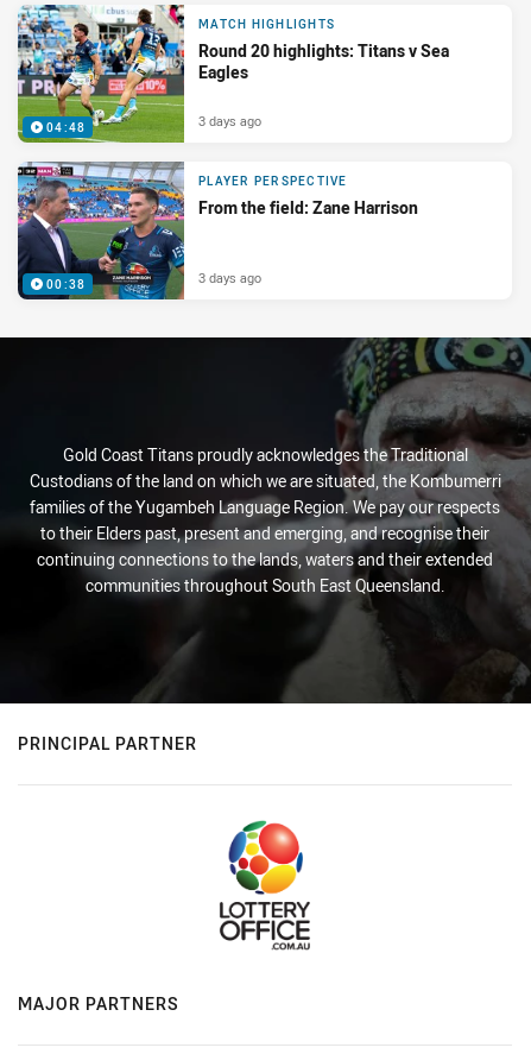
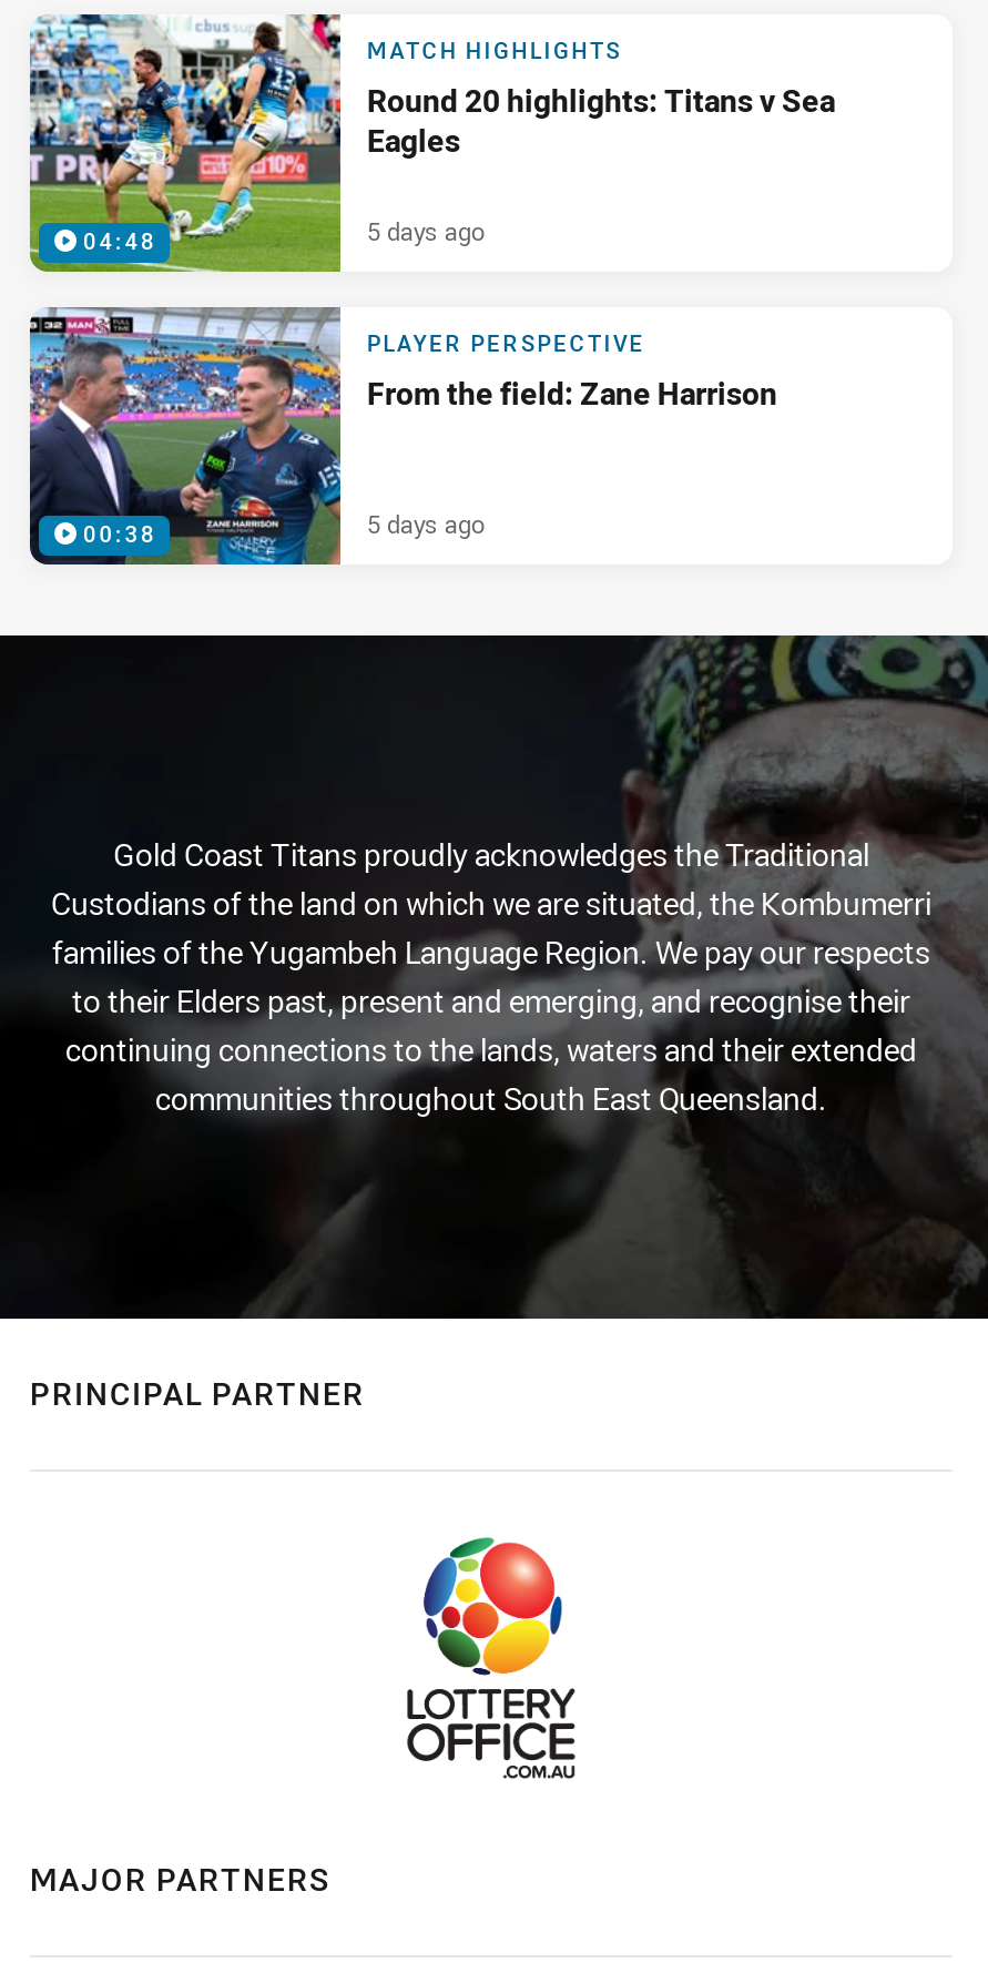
- 3 days ago
+ 5 days ago

- 3 days ago
+ 5 days ago
